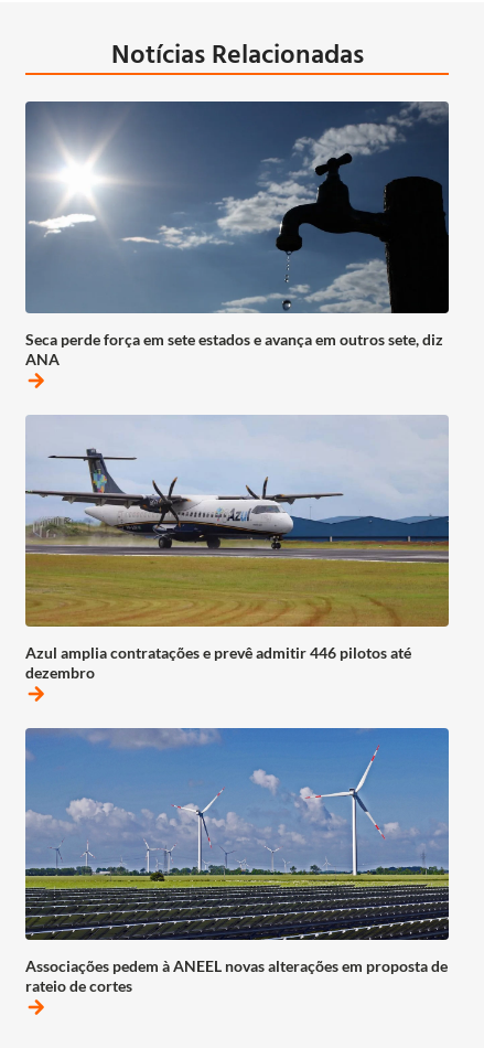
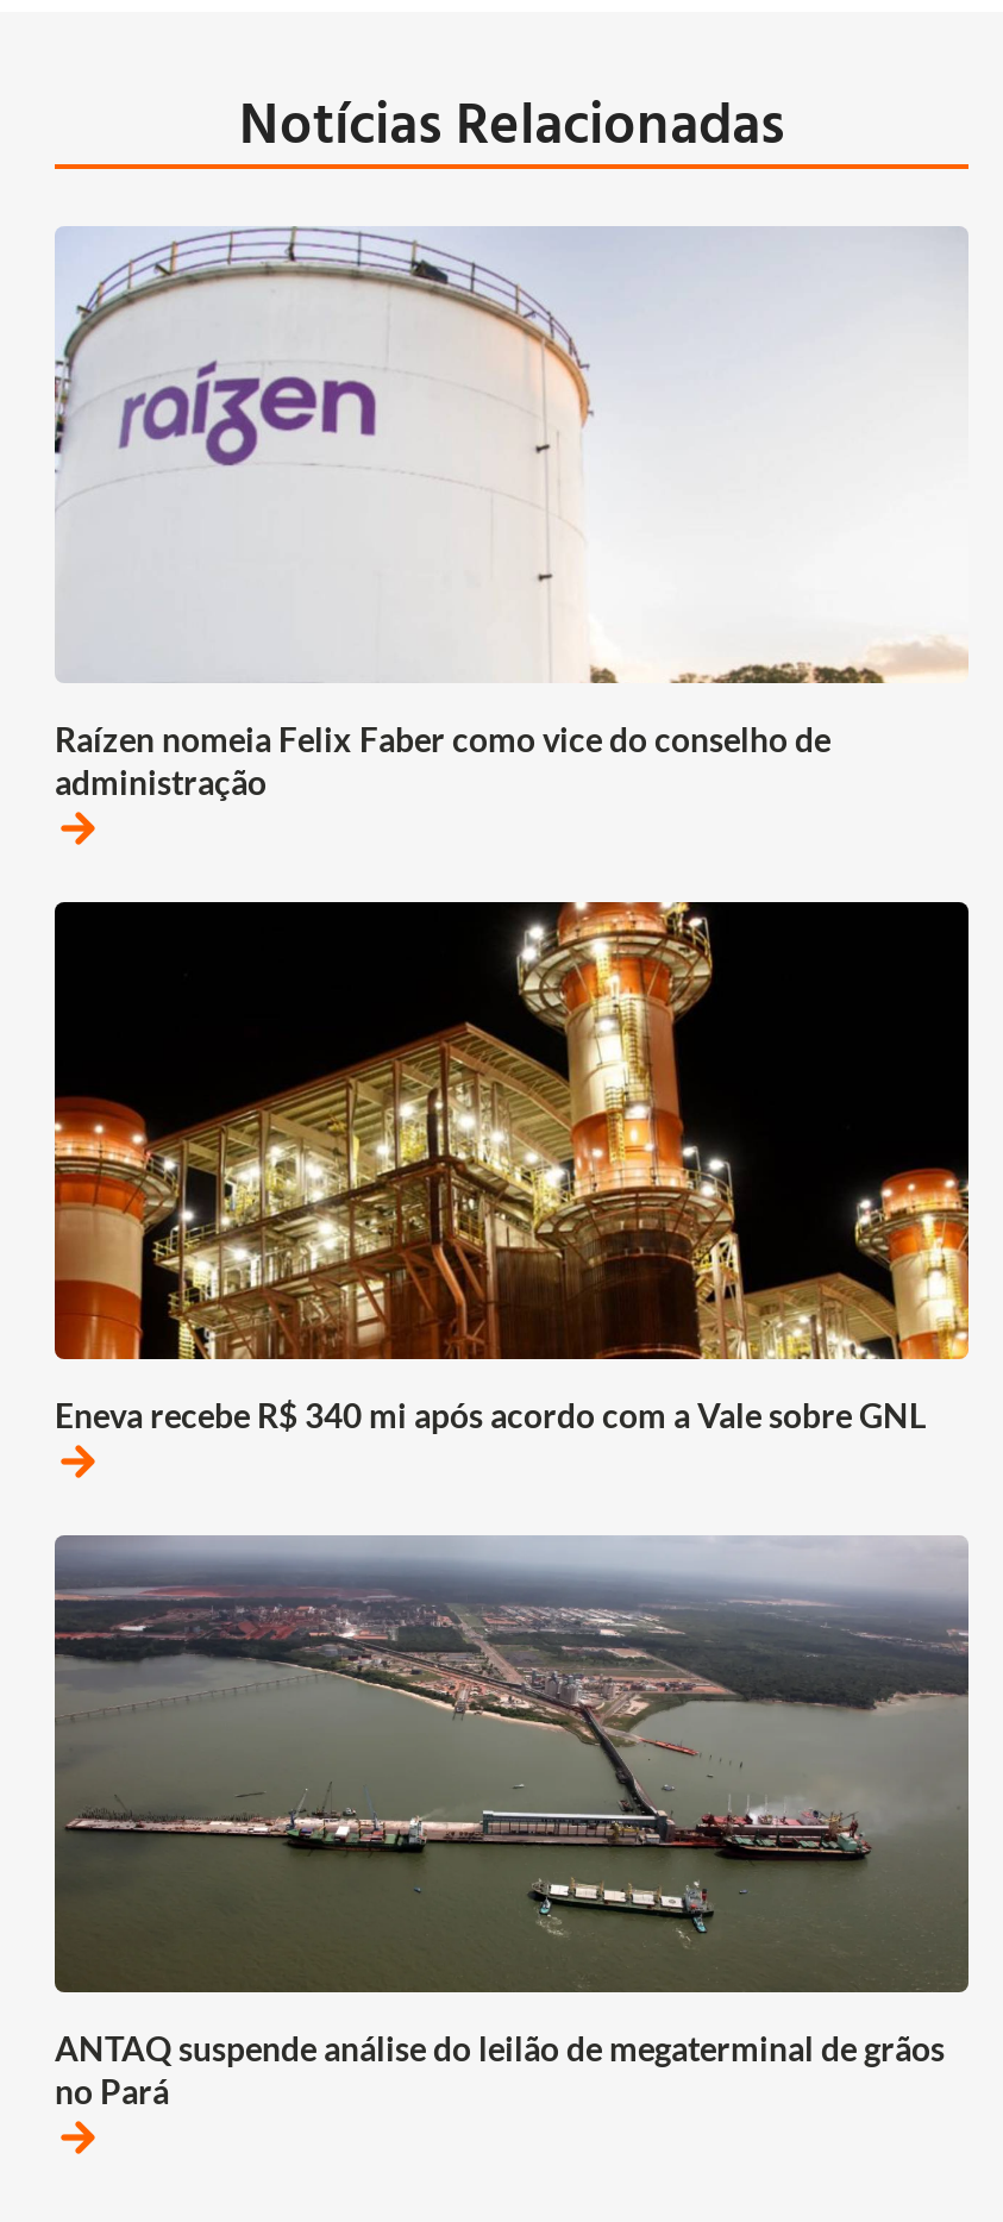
- [image]
- Seca perde força em sete estados e avança em outros sete, diz
- ANA
+ [image]
+ Raízen nomeia Felix Faber como vice do conselho de
+ administração

- [image]
- Azul amplia contratações e prevê admitir 446 pilotos até
- dezembro
+ [image]
+ Eneva recebe R$ 340 mi após acordo com a Vale sobre GNL

- [image]
- Associações pedem à ANEEL novas alterações em proposta de
- rateio de cortes
+ [image]
+ ANTAQ suspende análise do leilão de megaterminal de grãos
+ no Pará
